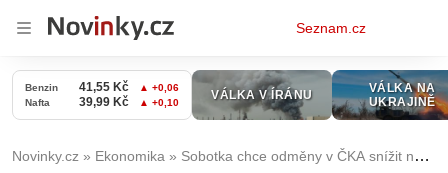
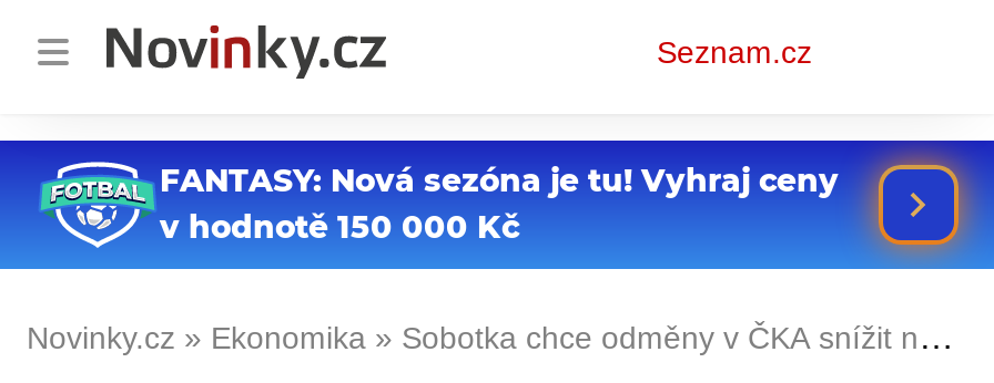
- [image]
+ [image]
